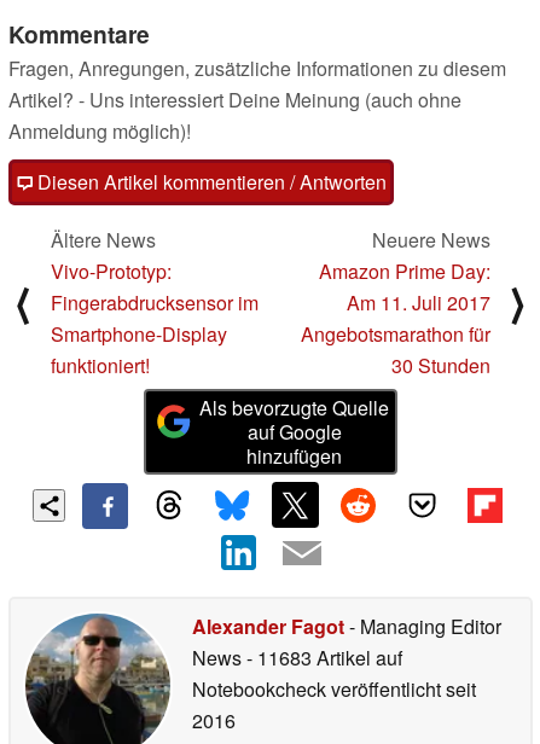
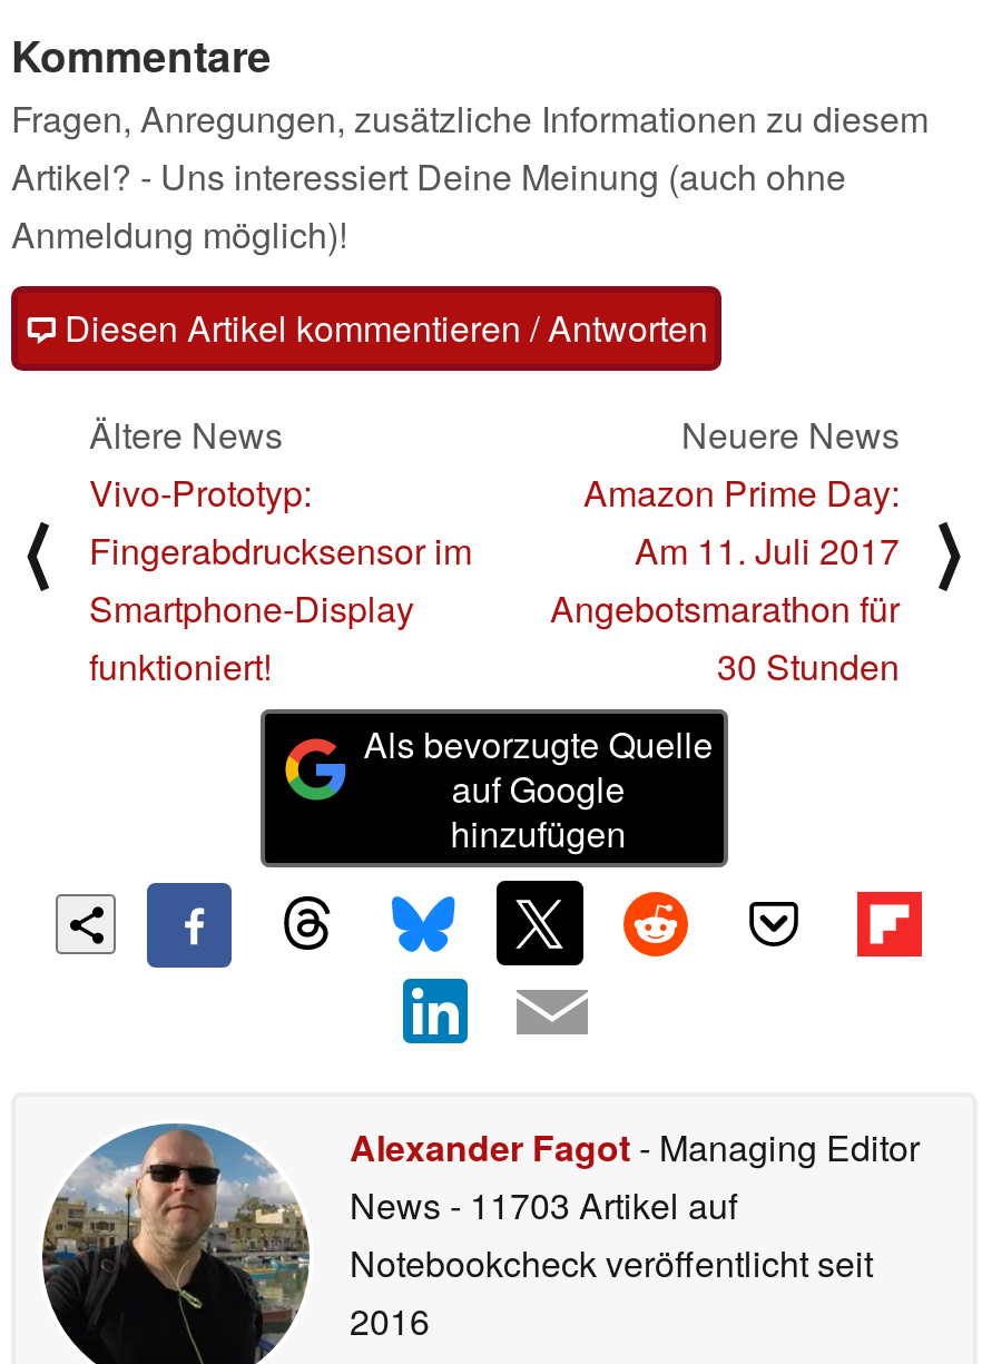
- News - 11683 Artikel auf
+ News - 11703 Artikel auf
